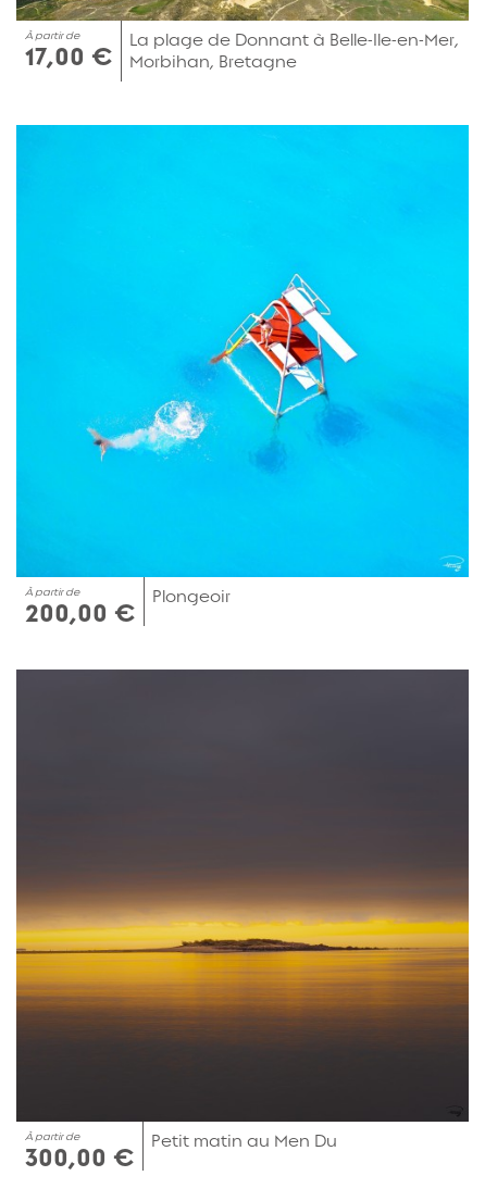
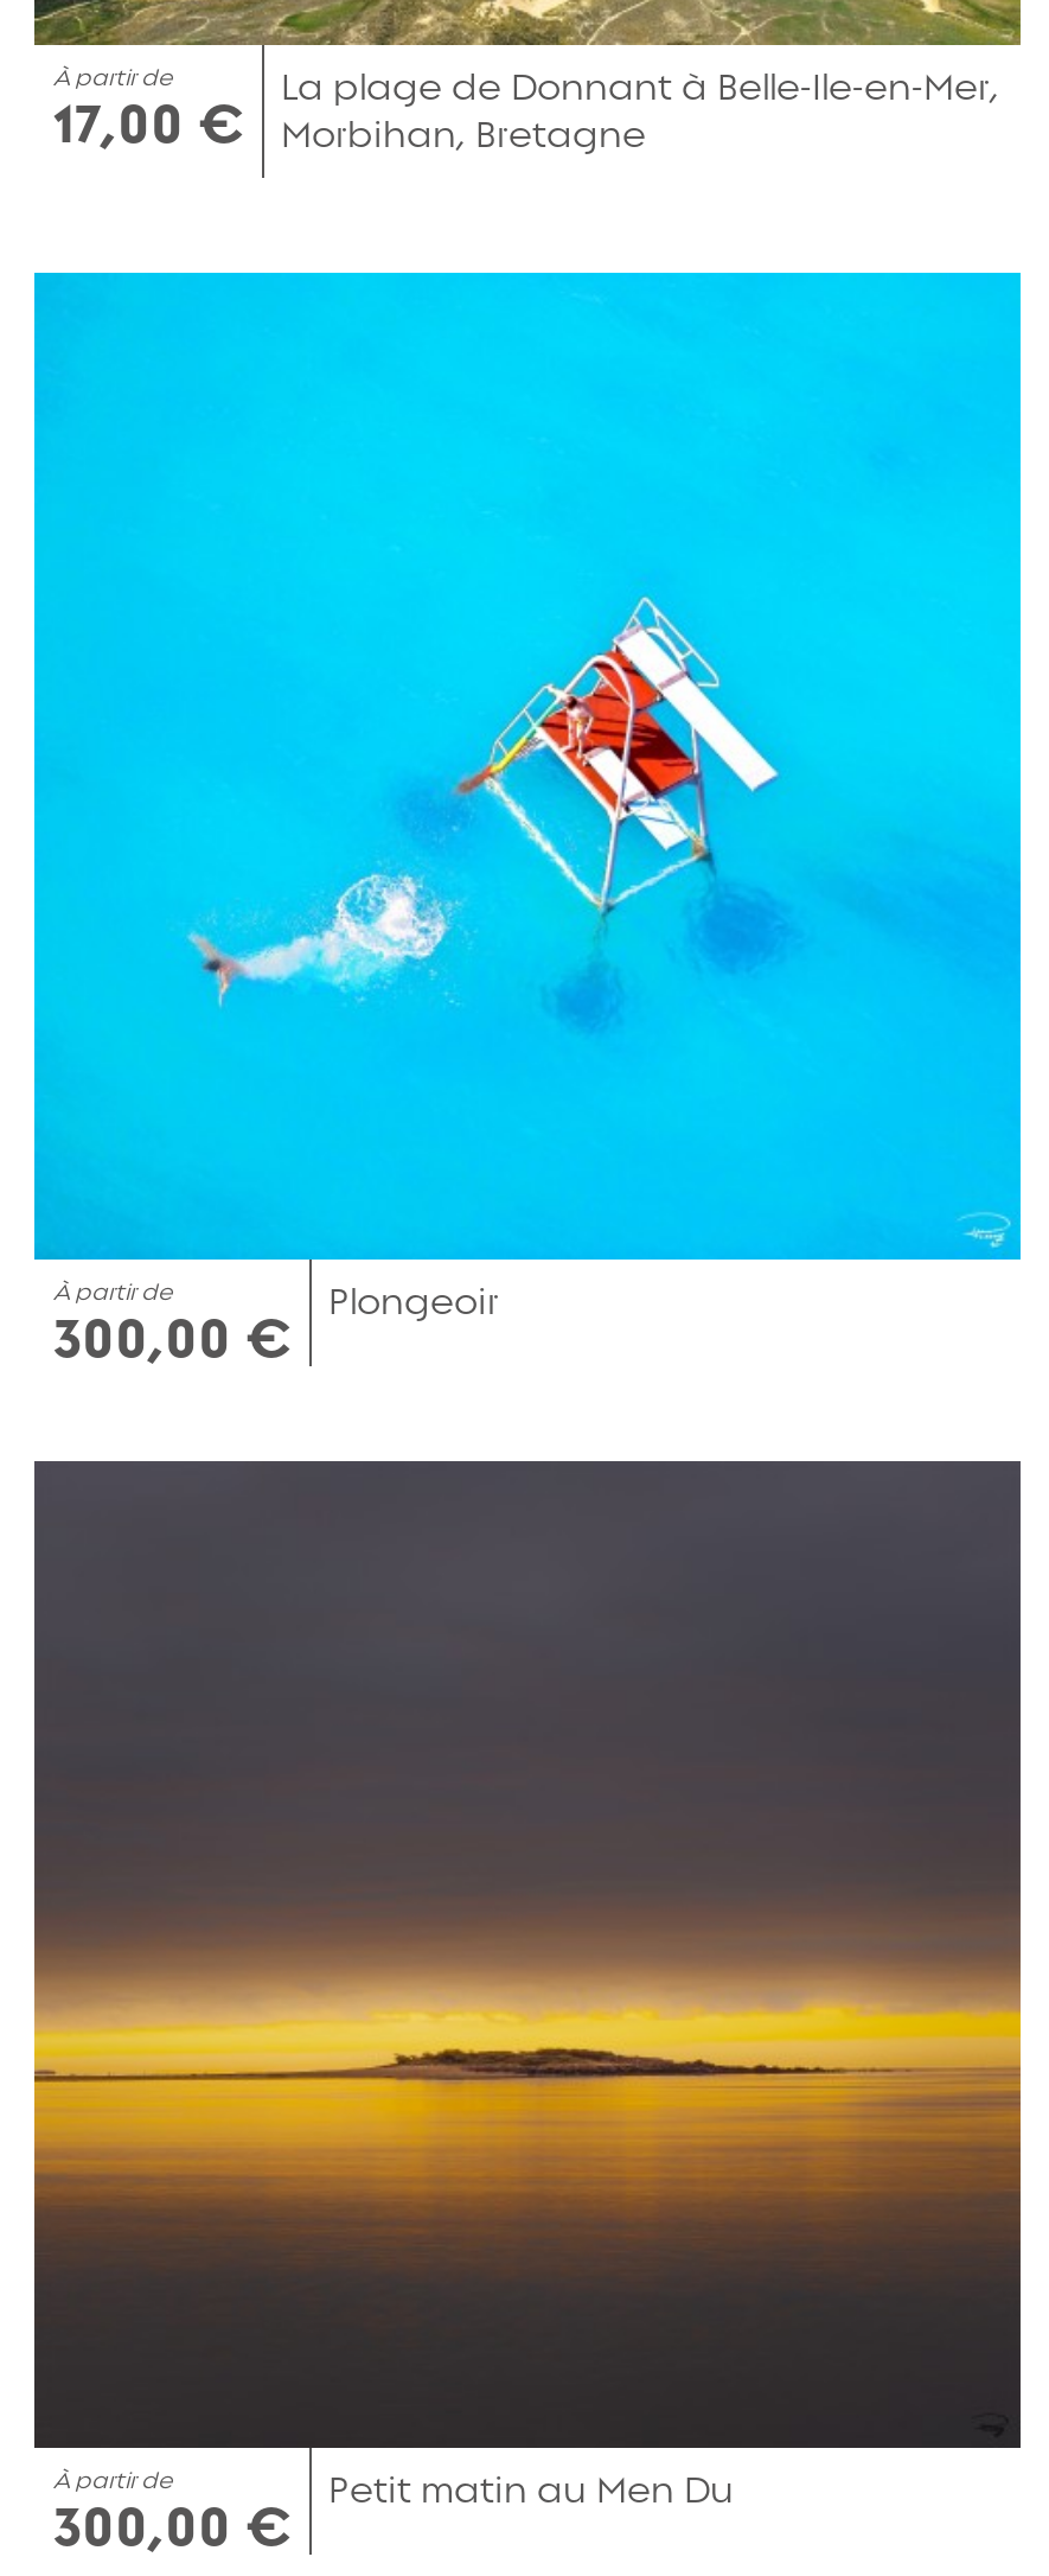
- 200,00 €
+ 300,00 €
